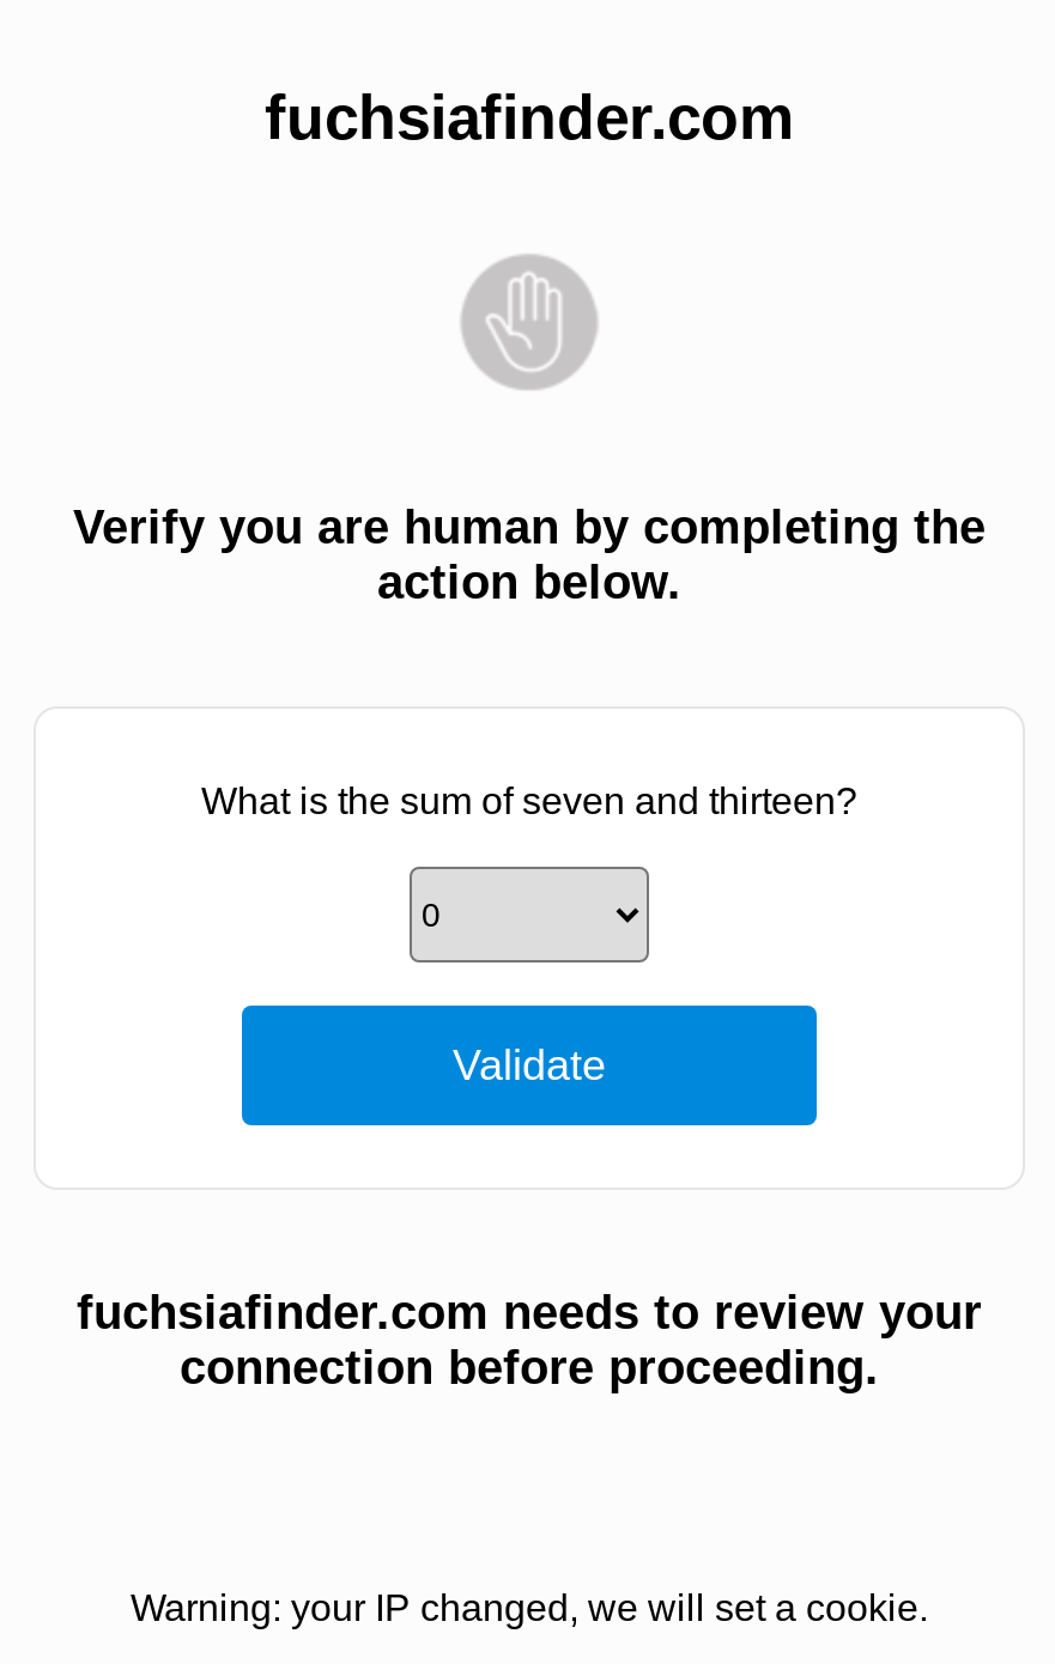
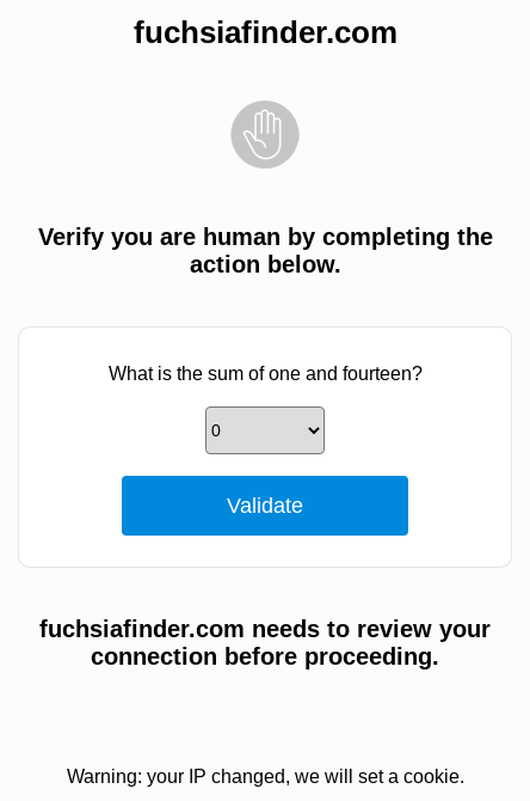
- What is the sum of seven and thirteen?
+ What is the sum of one and fourteen?
